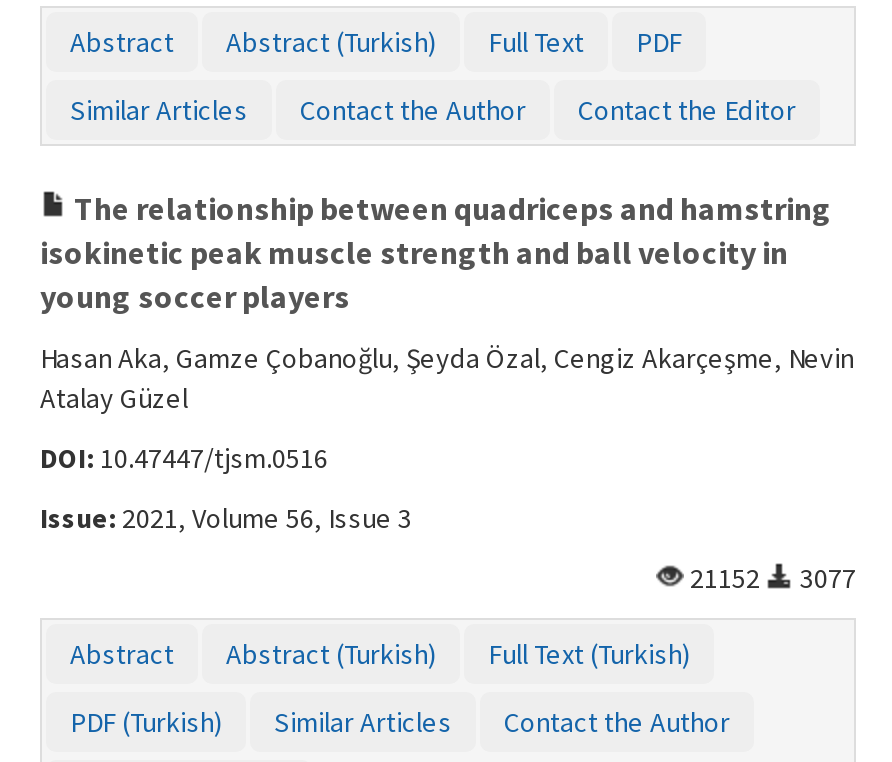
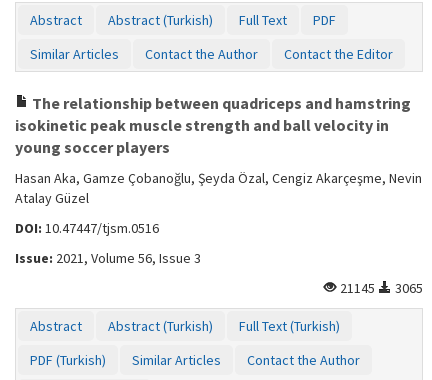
- 21152
+ 21145

- 3077
+ 3065
